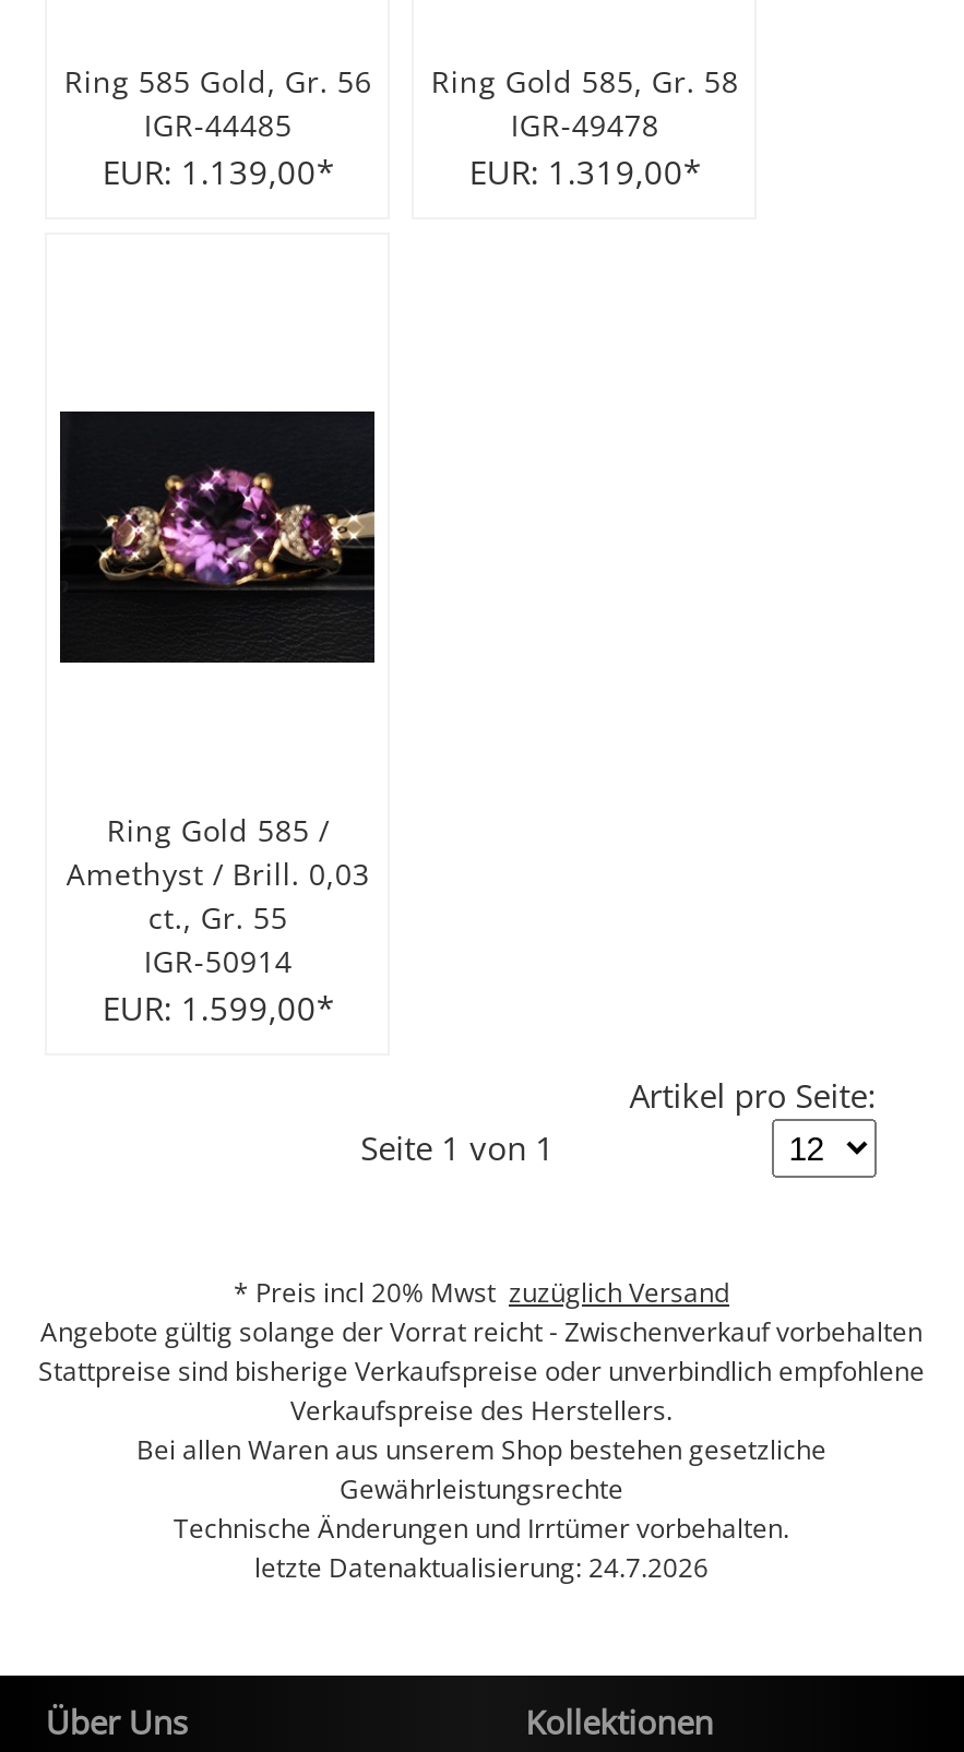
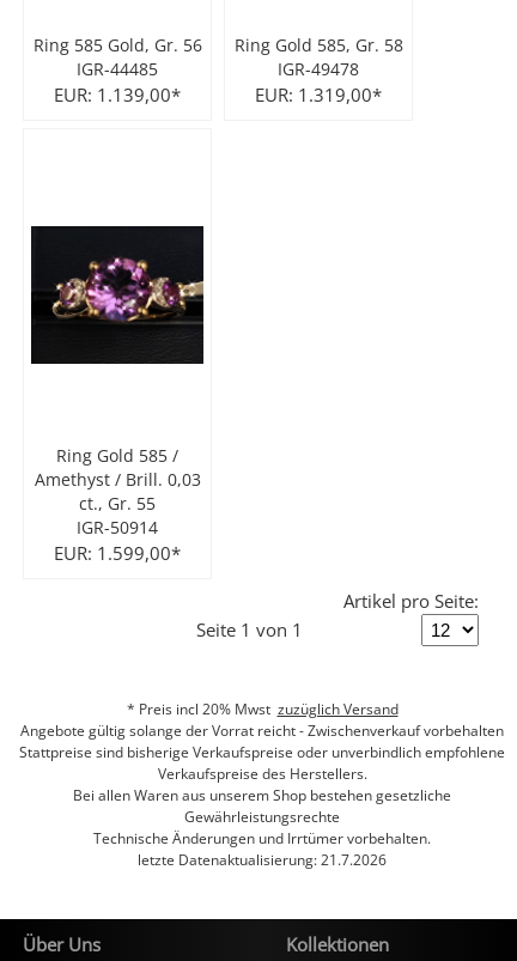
- letzte Datenaktualisierung: 24.7.2026
+ letzte Datenaktualisierung: 21.7.2026
